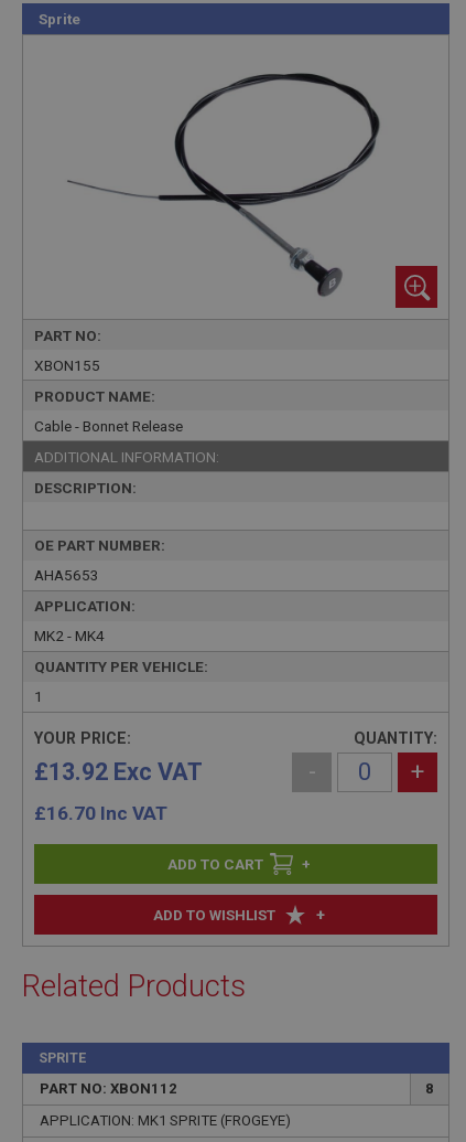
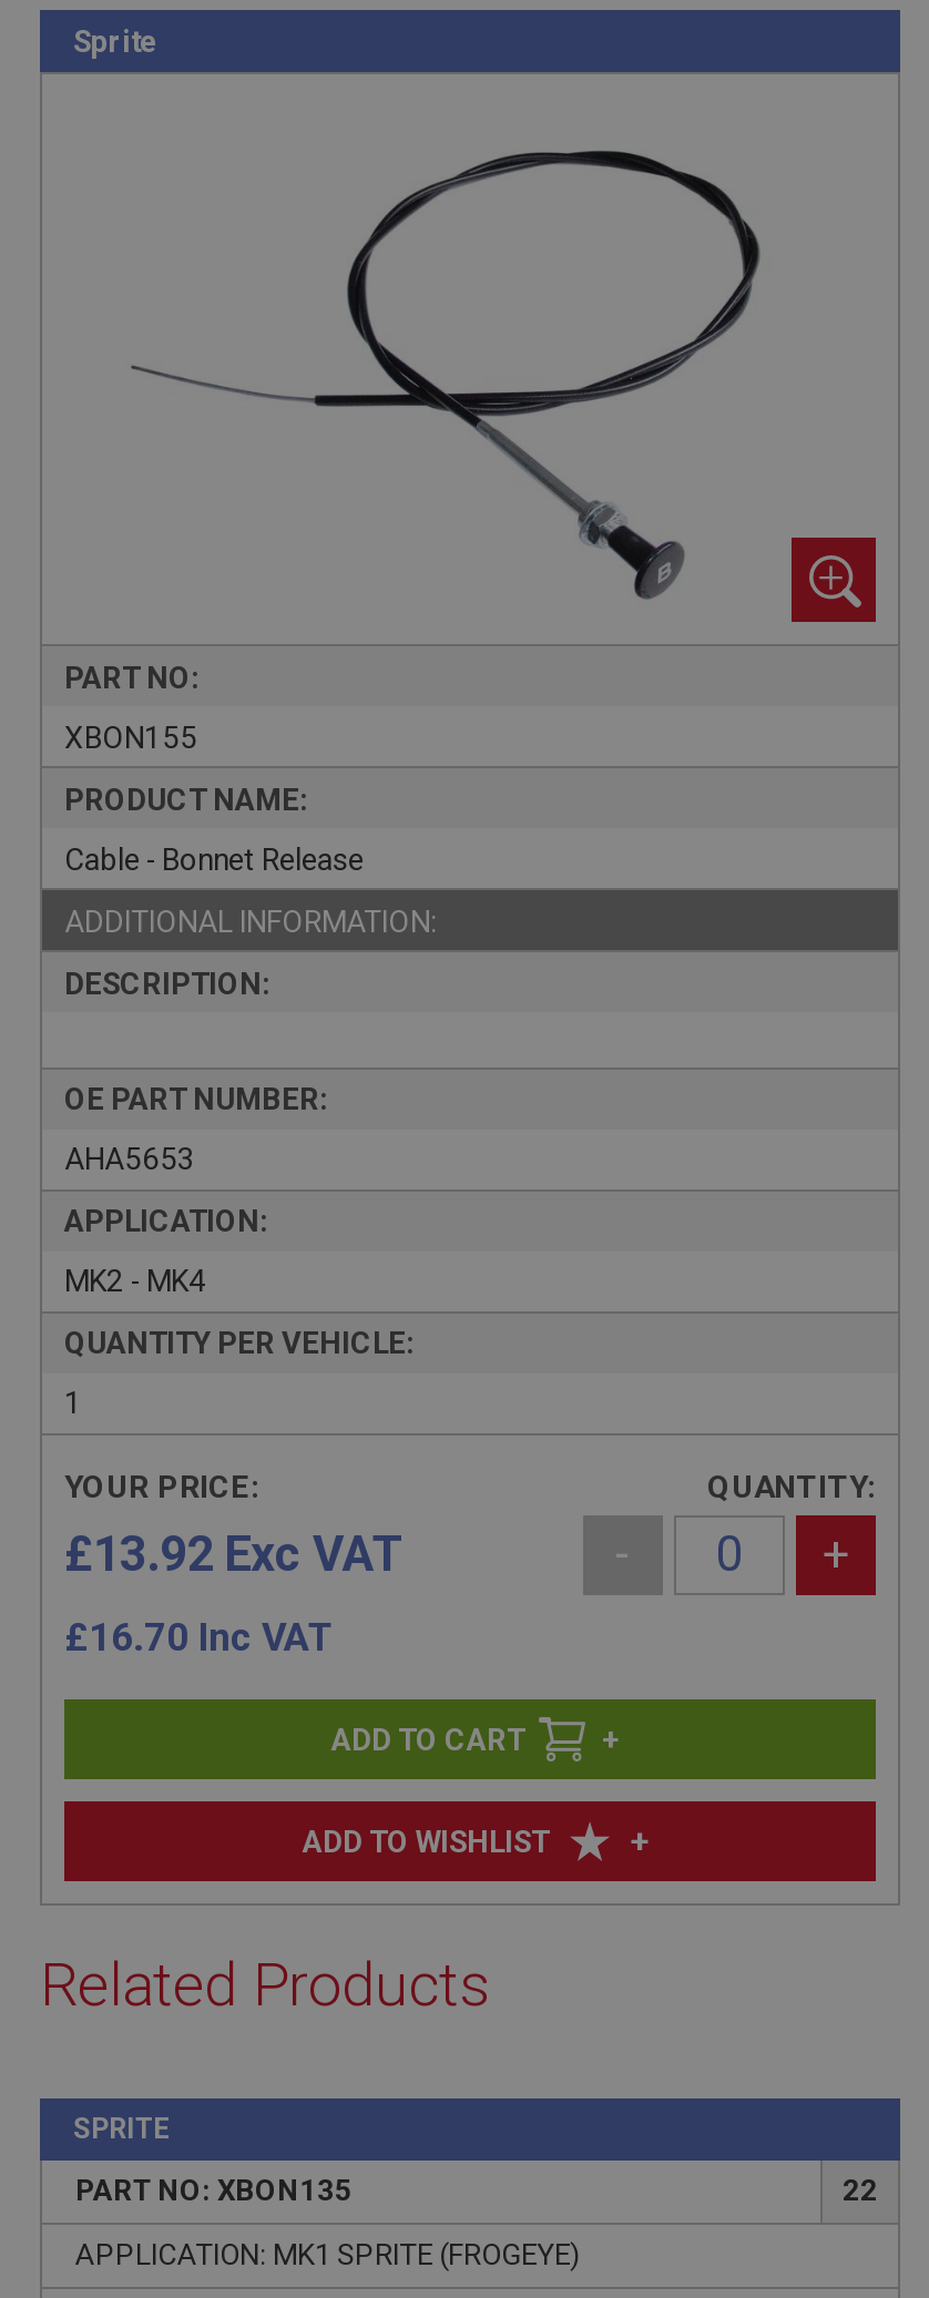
- PART NO: XBON112
+ PART NO: XBON135

- 8
+ 22
